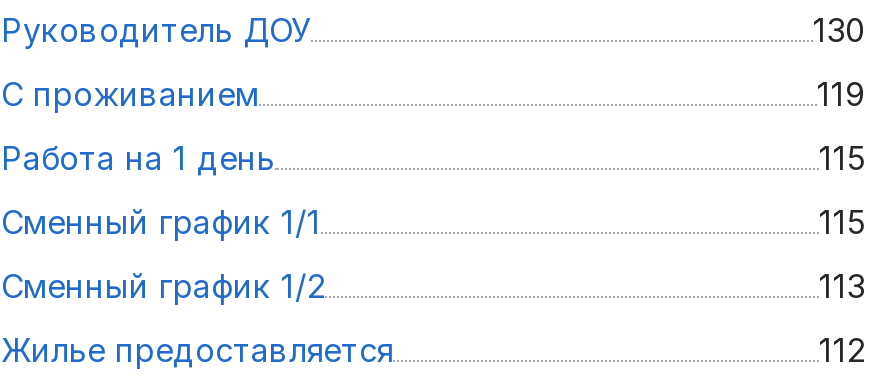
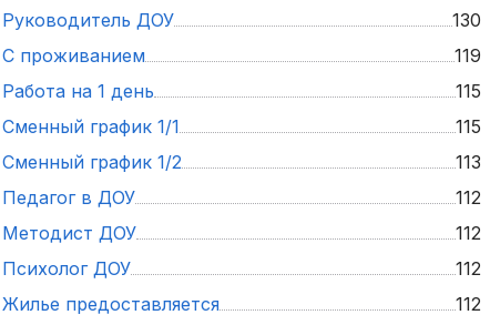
+ Педагог в ДОУ
+ 112
+ Методист ДОУ
+ 112
+ Психолог ДОУ
+ 112
